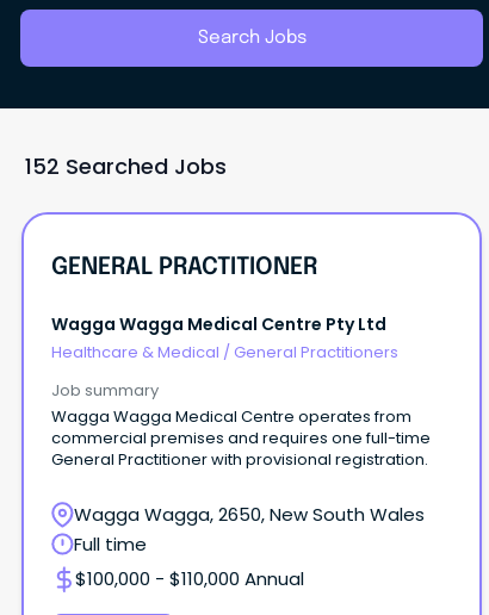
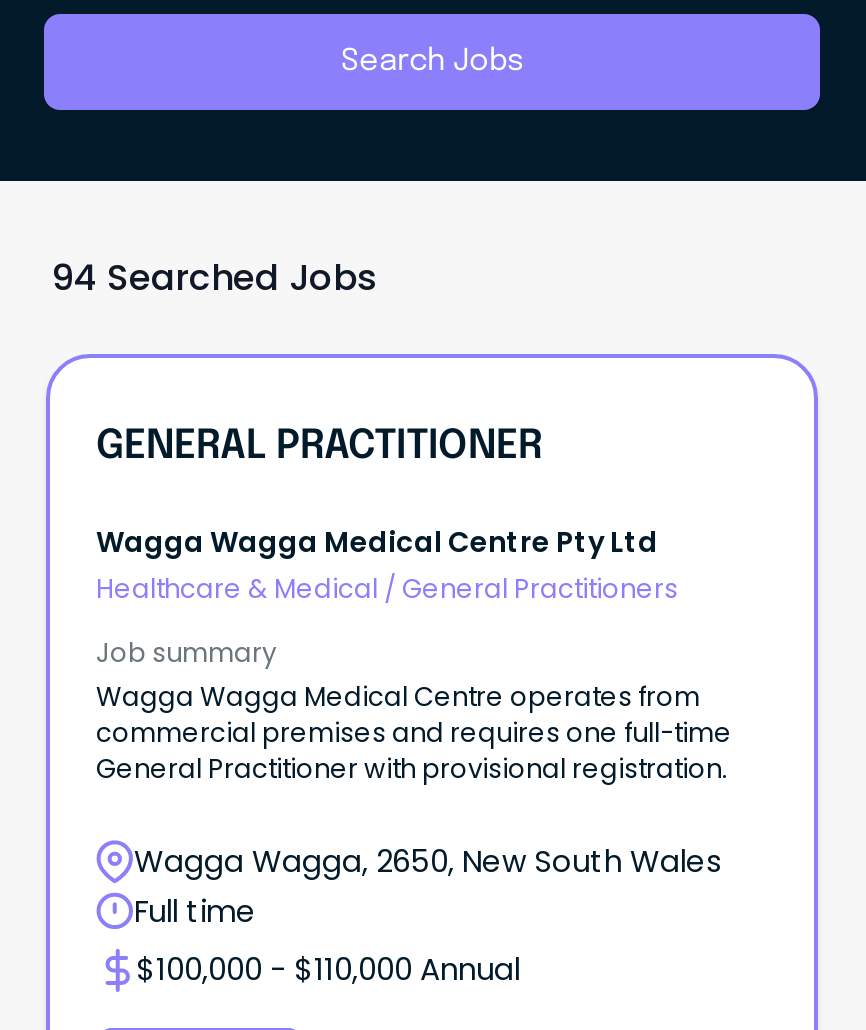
- 152 Searched Jobs
+ 94 Searched Jobs
